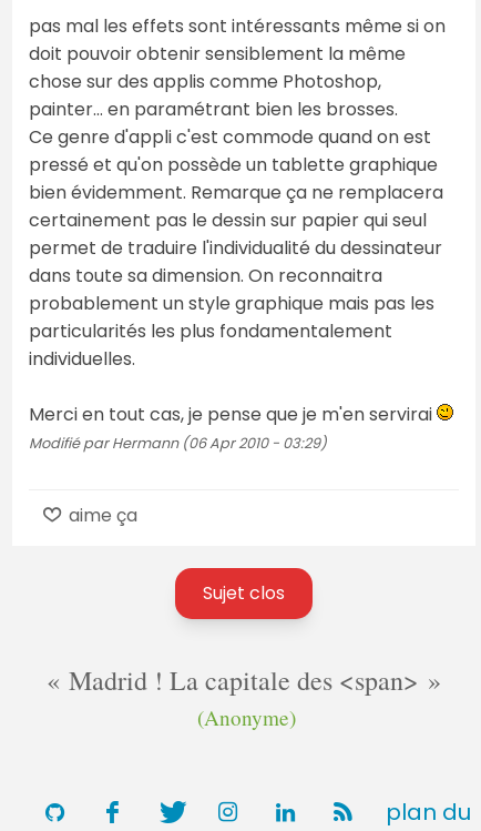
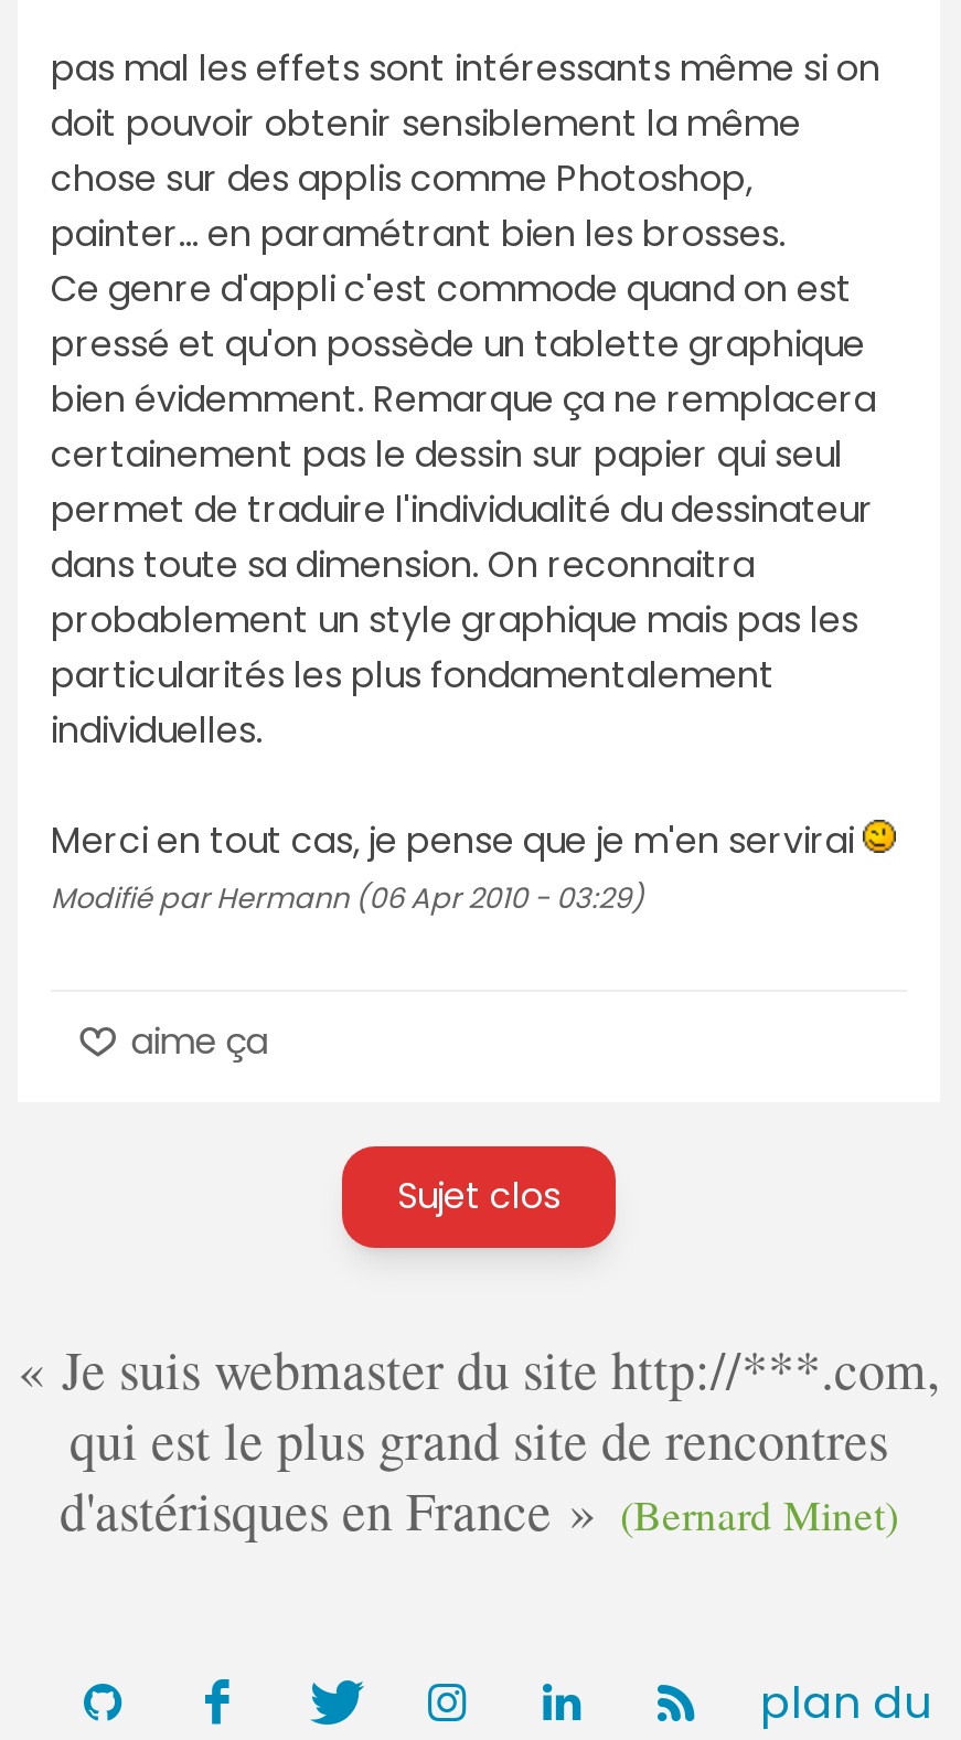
- Madrid ! La capitale des <span>
- (Anonyme)
+ Je suis webmaster du site http://***.com,
+ qui est le plus grand site de rencontres
+ d'astérisques en France
+ (Bernard Minet)
